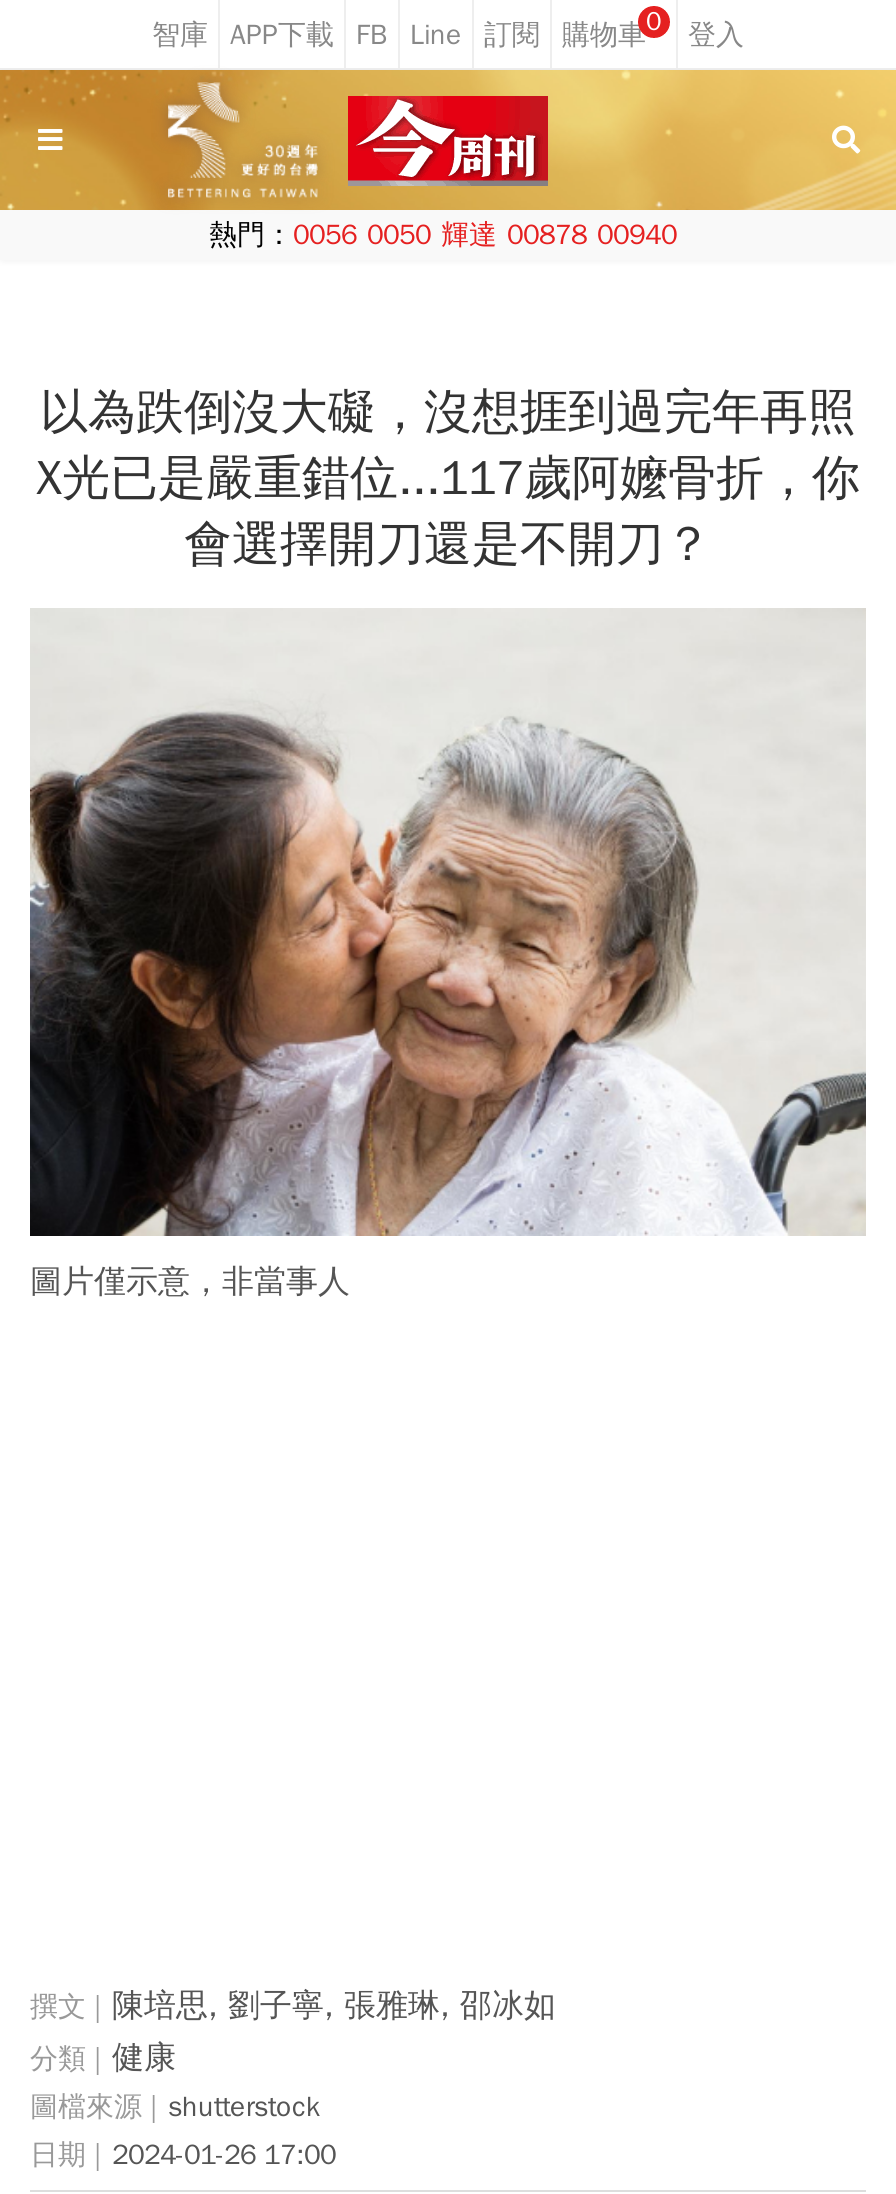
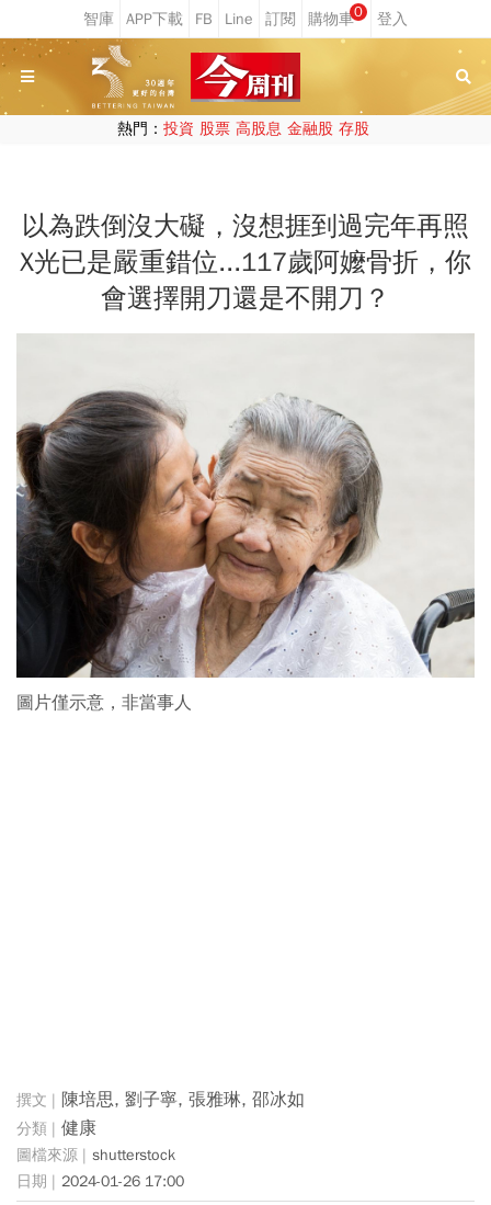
- 熱門：0056 0050 輝達 00878 00940
+ 熱門：投資 股票 高股息 金融股 存股
